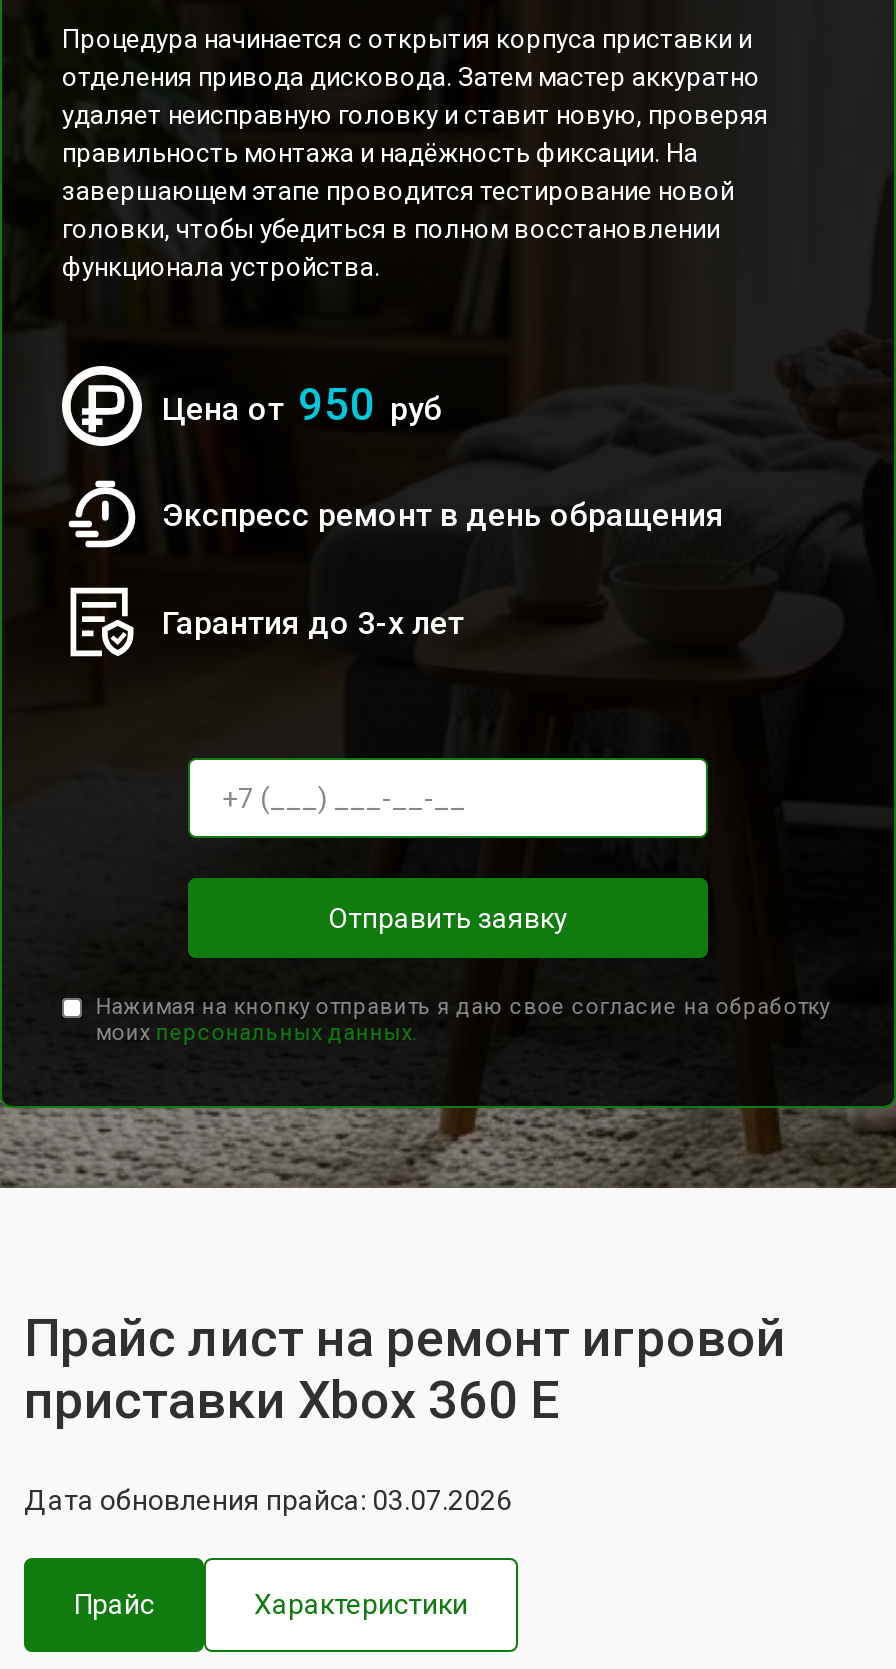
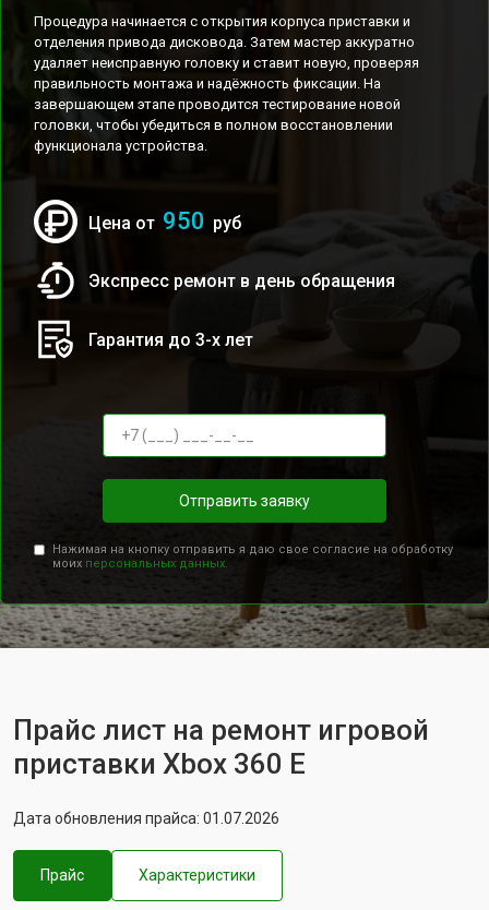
- Дата обновления прайса: 03.07.2026
+ Дата обновления прайса: 01.07.2026
